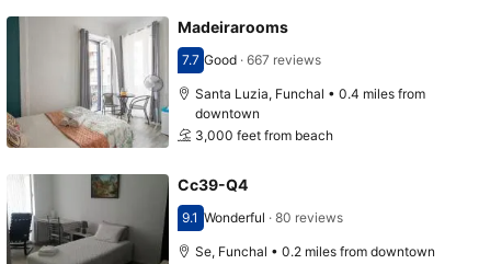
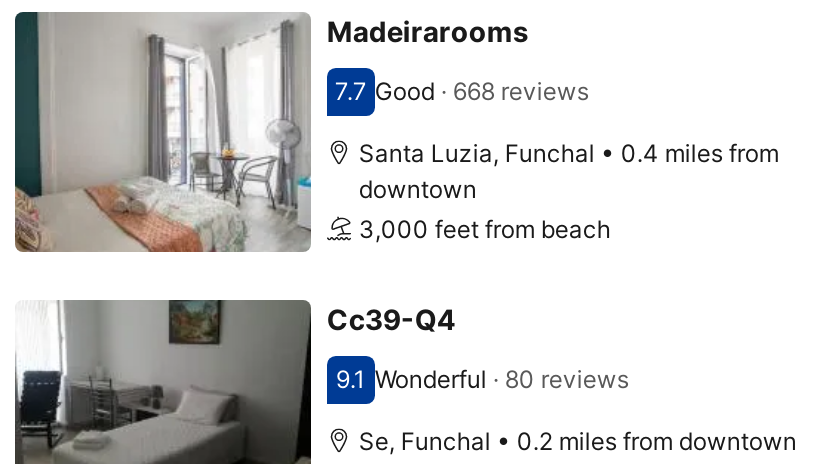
- 7.7 Good · 667 reviews
+ 7.7 Good · 668 reviews
